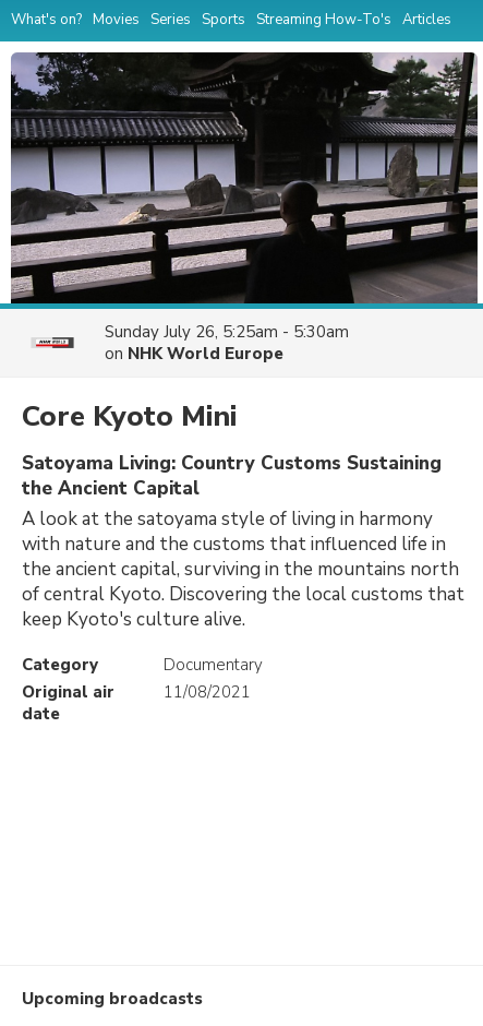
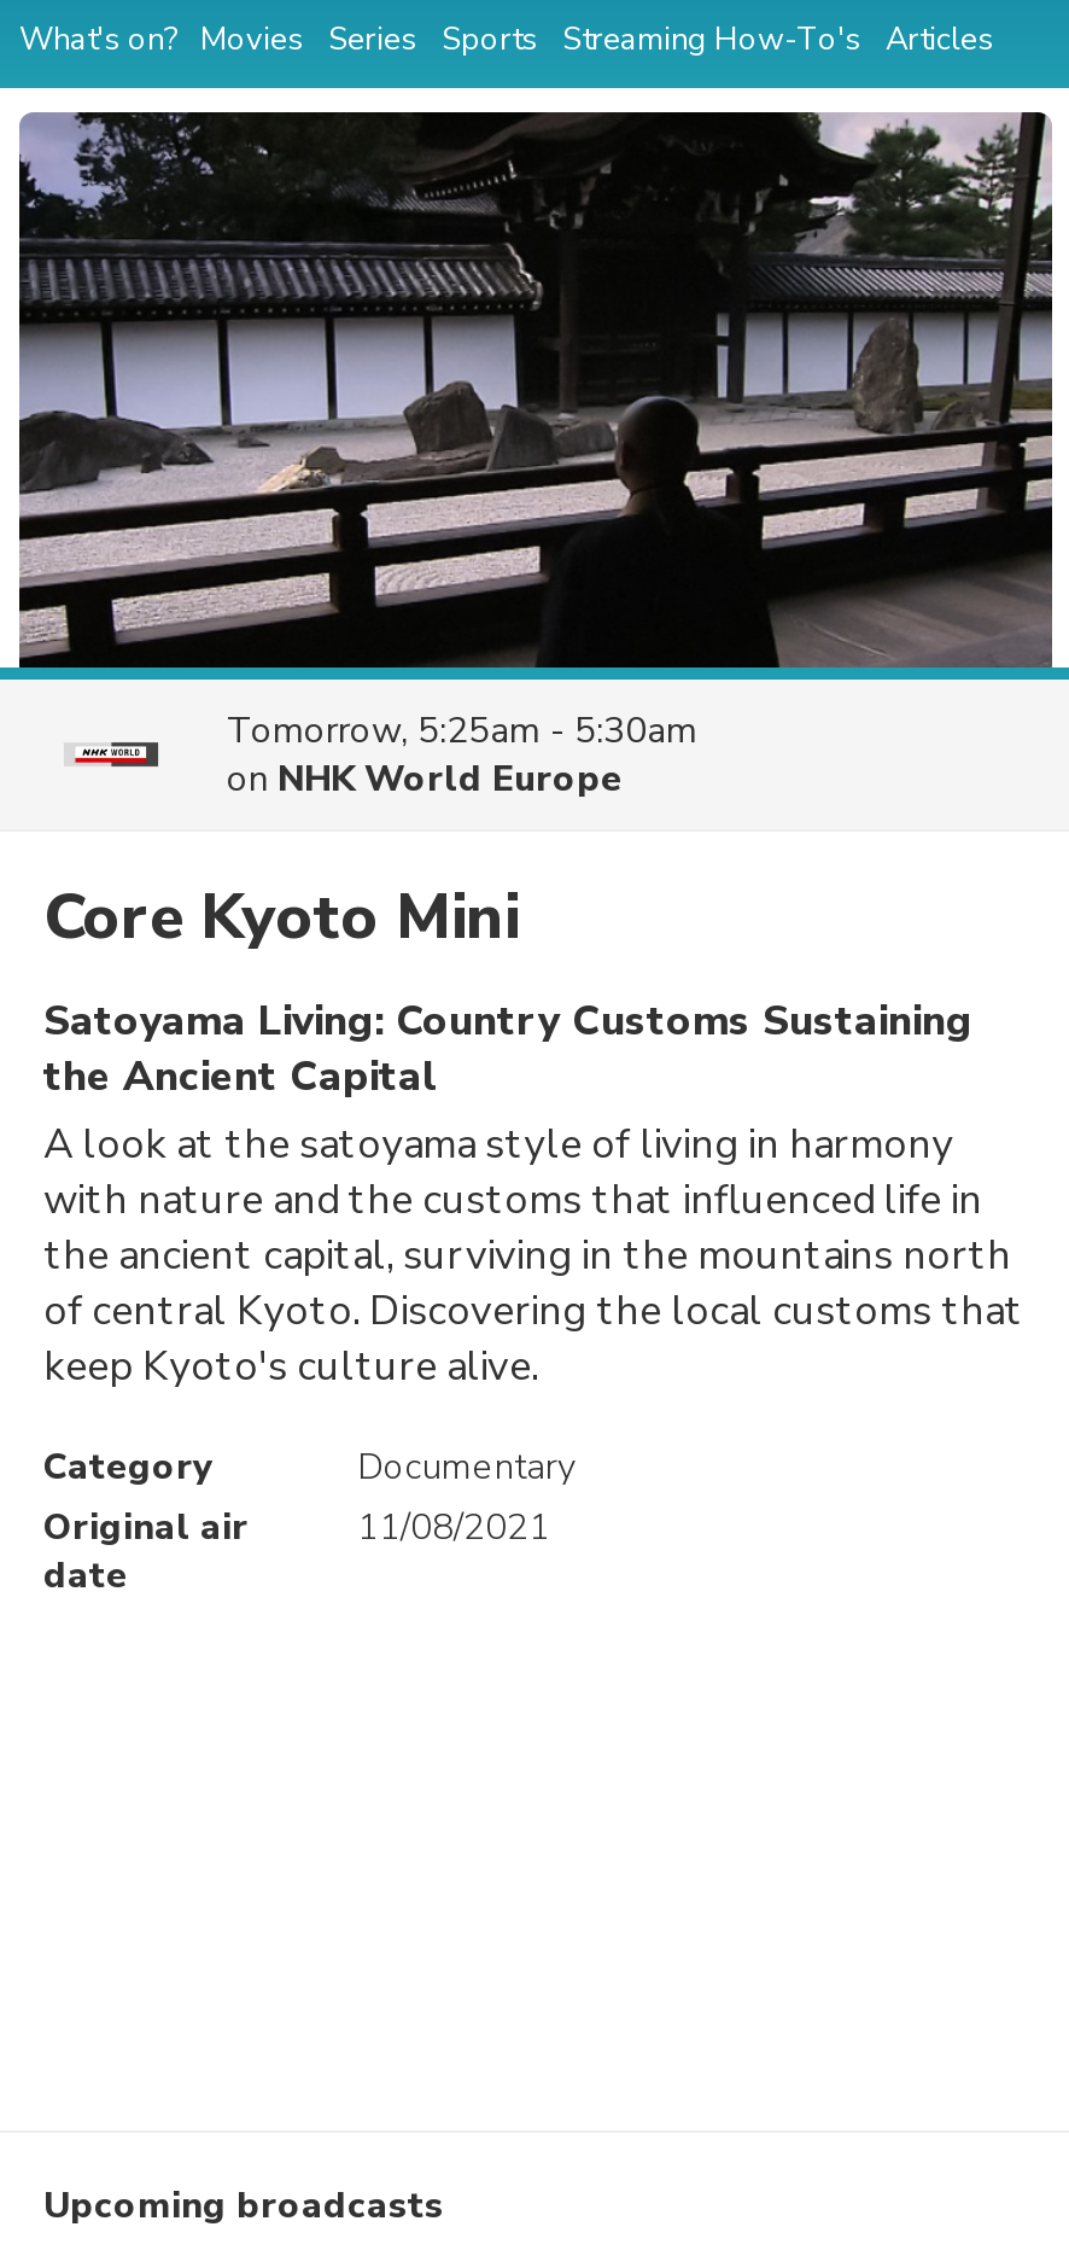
- Sunday July 26, 5:25am - 5:30am
+ Tomorrow, 5:25am - 5:30am
